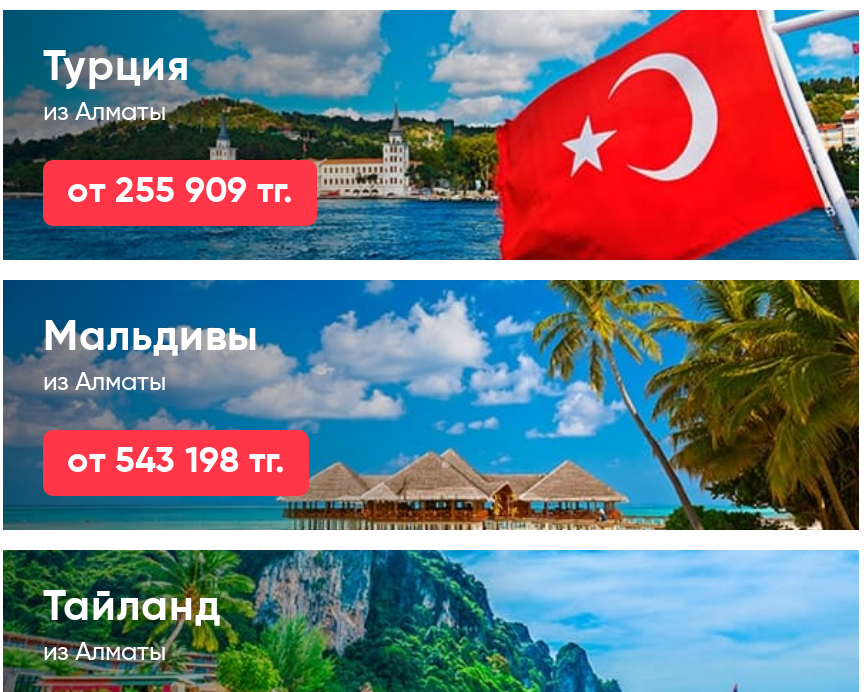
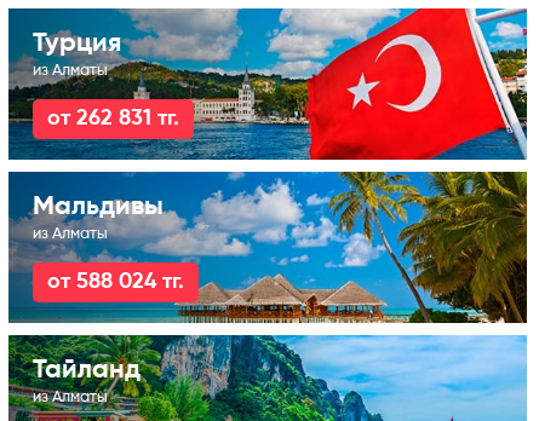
- от 255 909 тг.
+ от 262 831 тг.

- от 543 198 тг.
+ от 588 024 тг.
